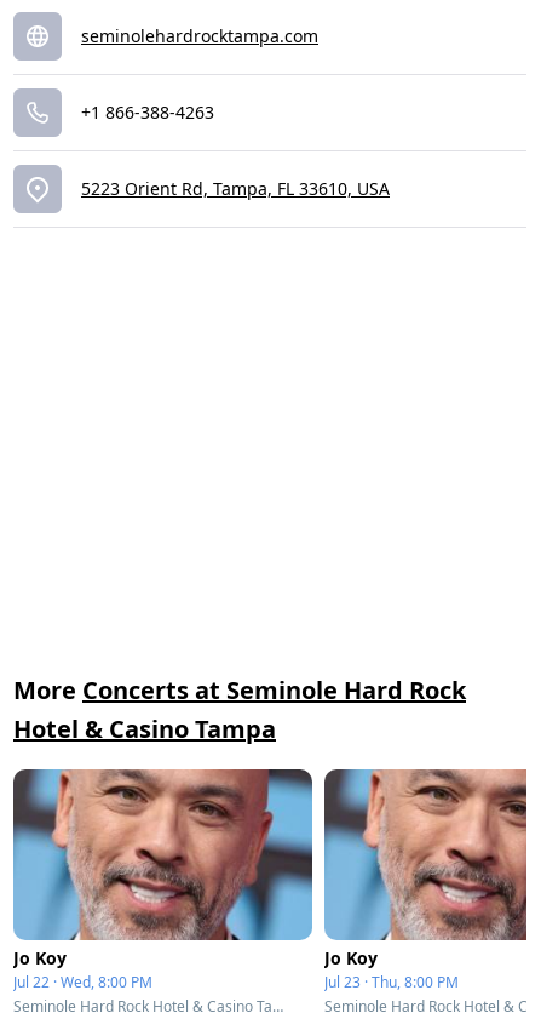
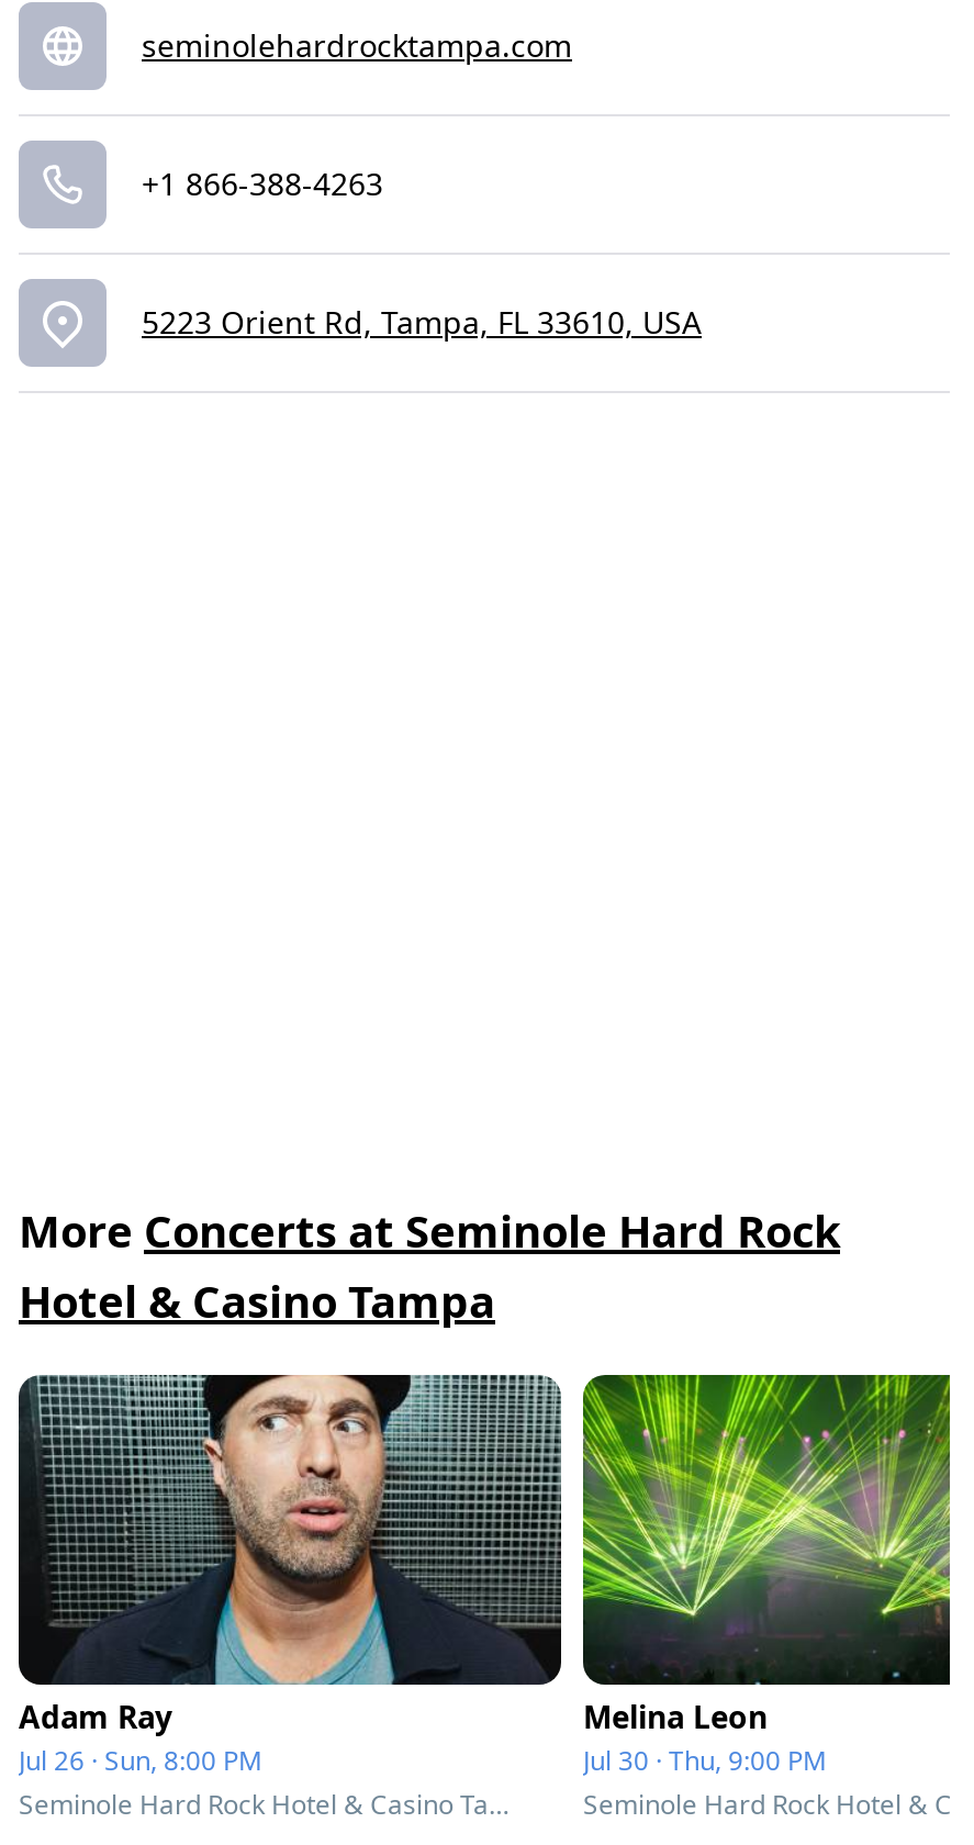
- [image]
- Jo Koy
- Jul 22 · Wed, 8:00 PM
+ [image]
+ Adam Ray
+ Jul 26 · Sun, 8:00 PM

- [image]
- Jo Koy
- Jul 23 · Thu, 8:00 PM
+ [image]
+ Melina Leon
+ Jul 30 · Thu, 9:00 PM
